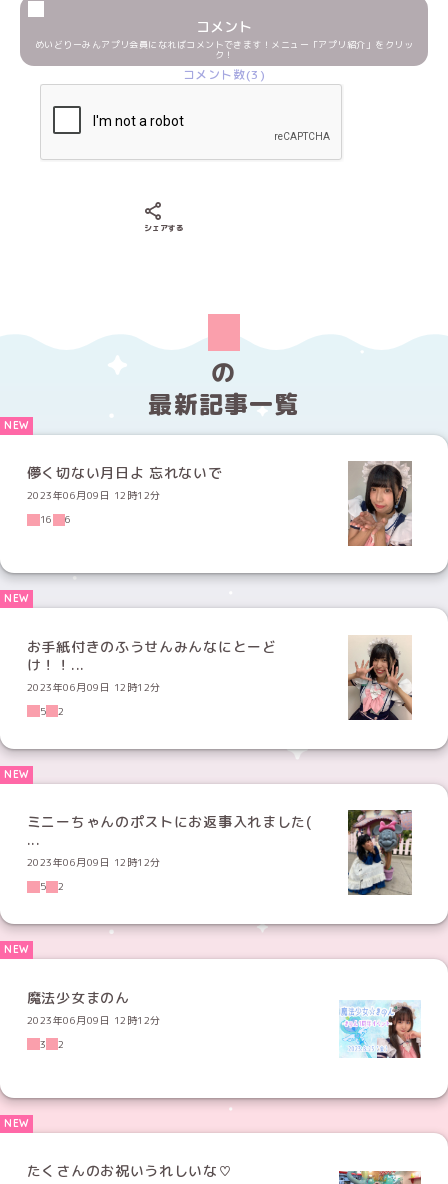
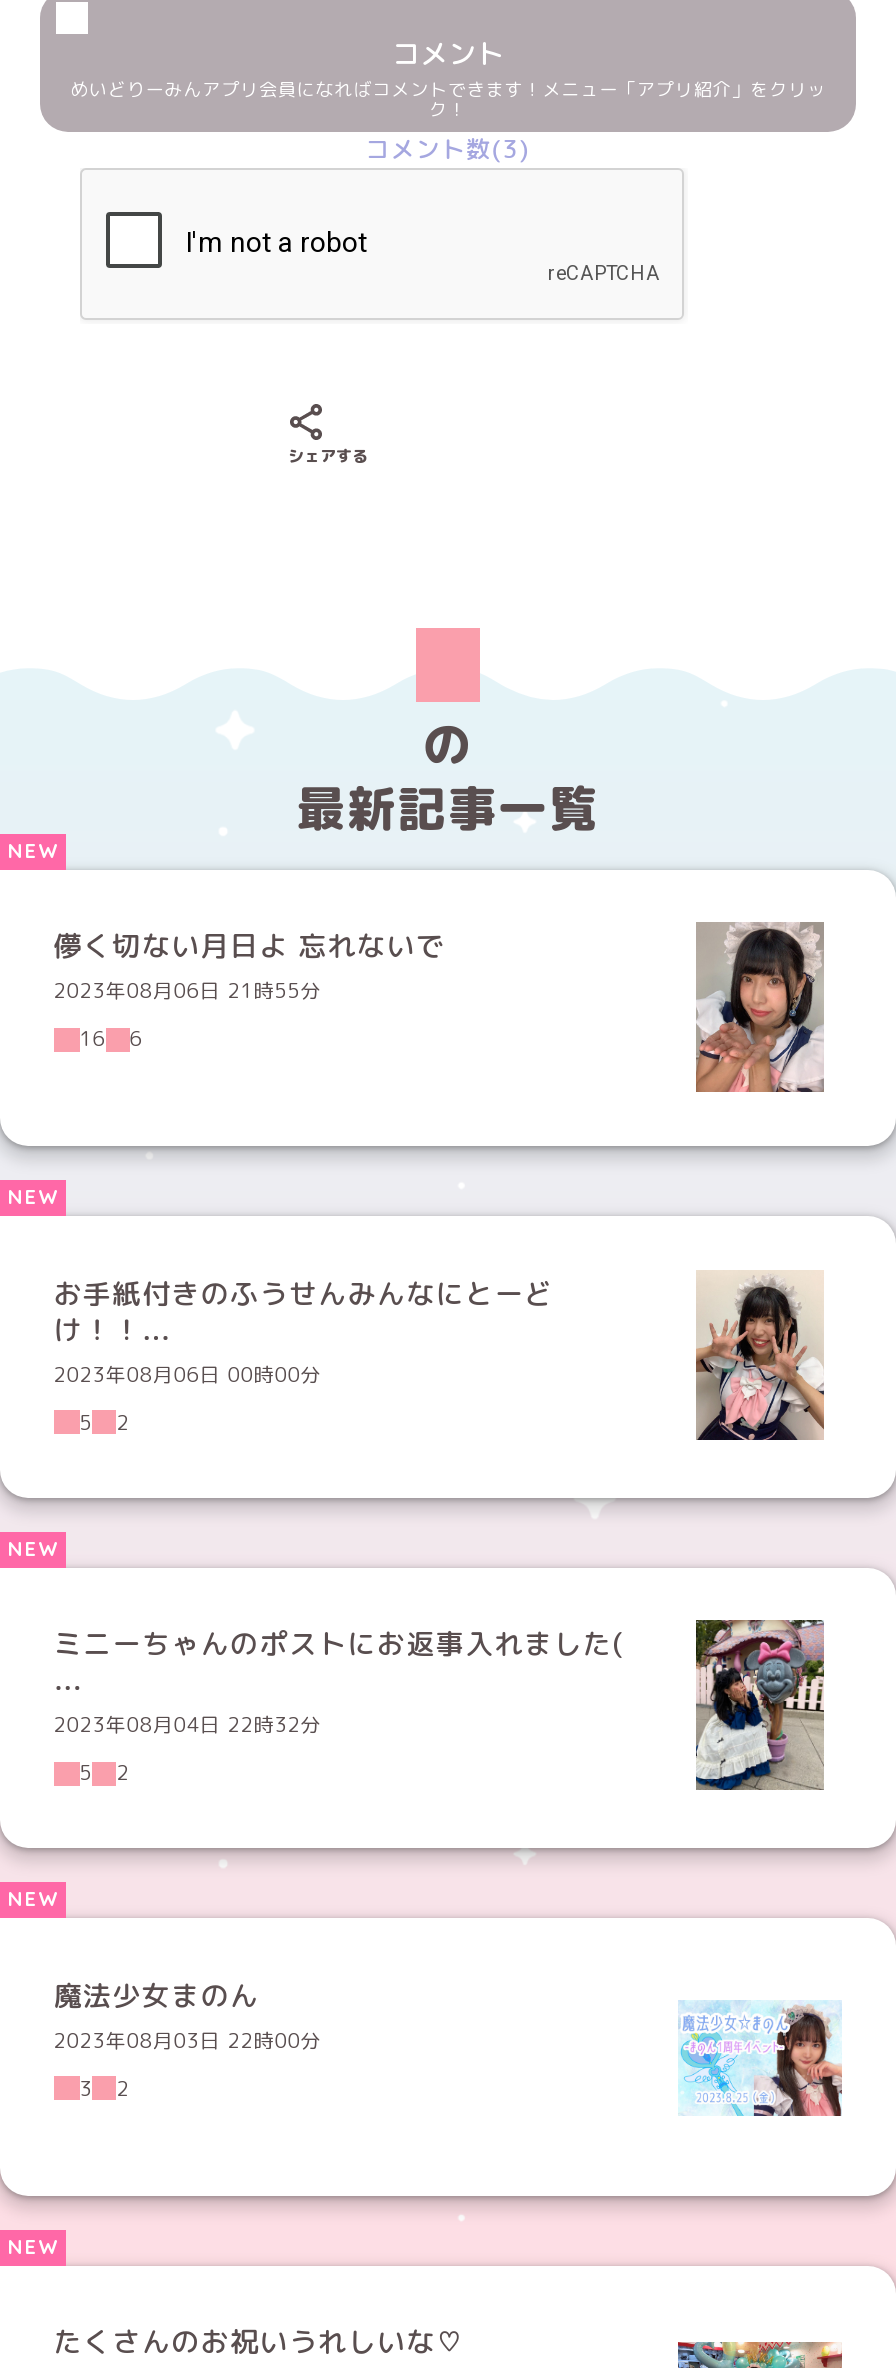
- 2023年06月09日 12時12分
+ 2023年08月06日 21時55分

- 2023年06月09日 12時12分
+ 2023年08月06日 00時00分

- 2023年06月09日 12時12分
+ 2023年08月04日 22時32分

- 2023年06月09日 12時12分
+ 2023年08月03日 22時00分
